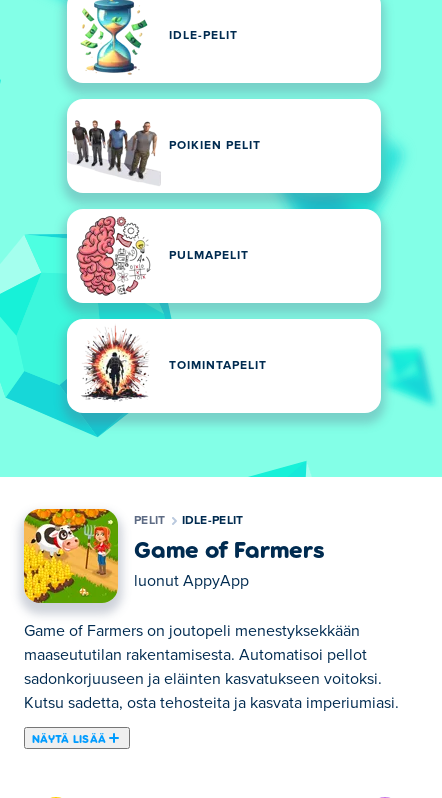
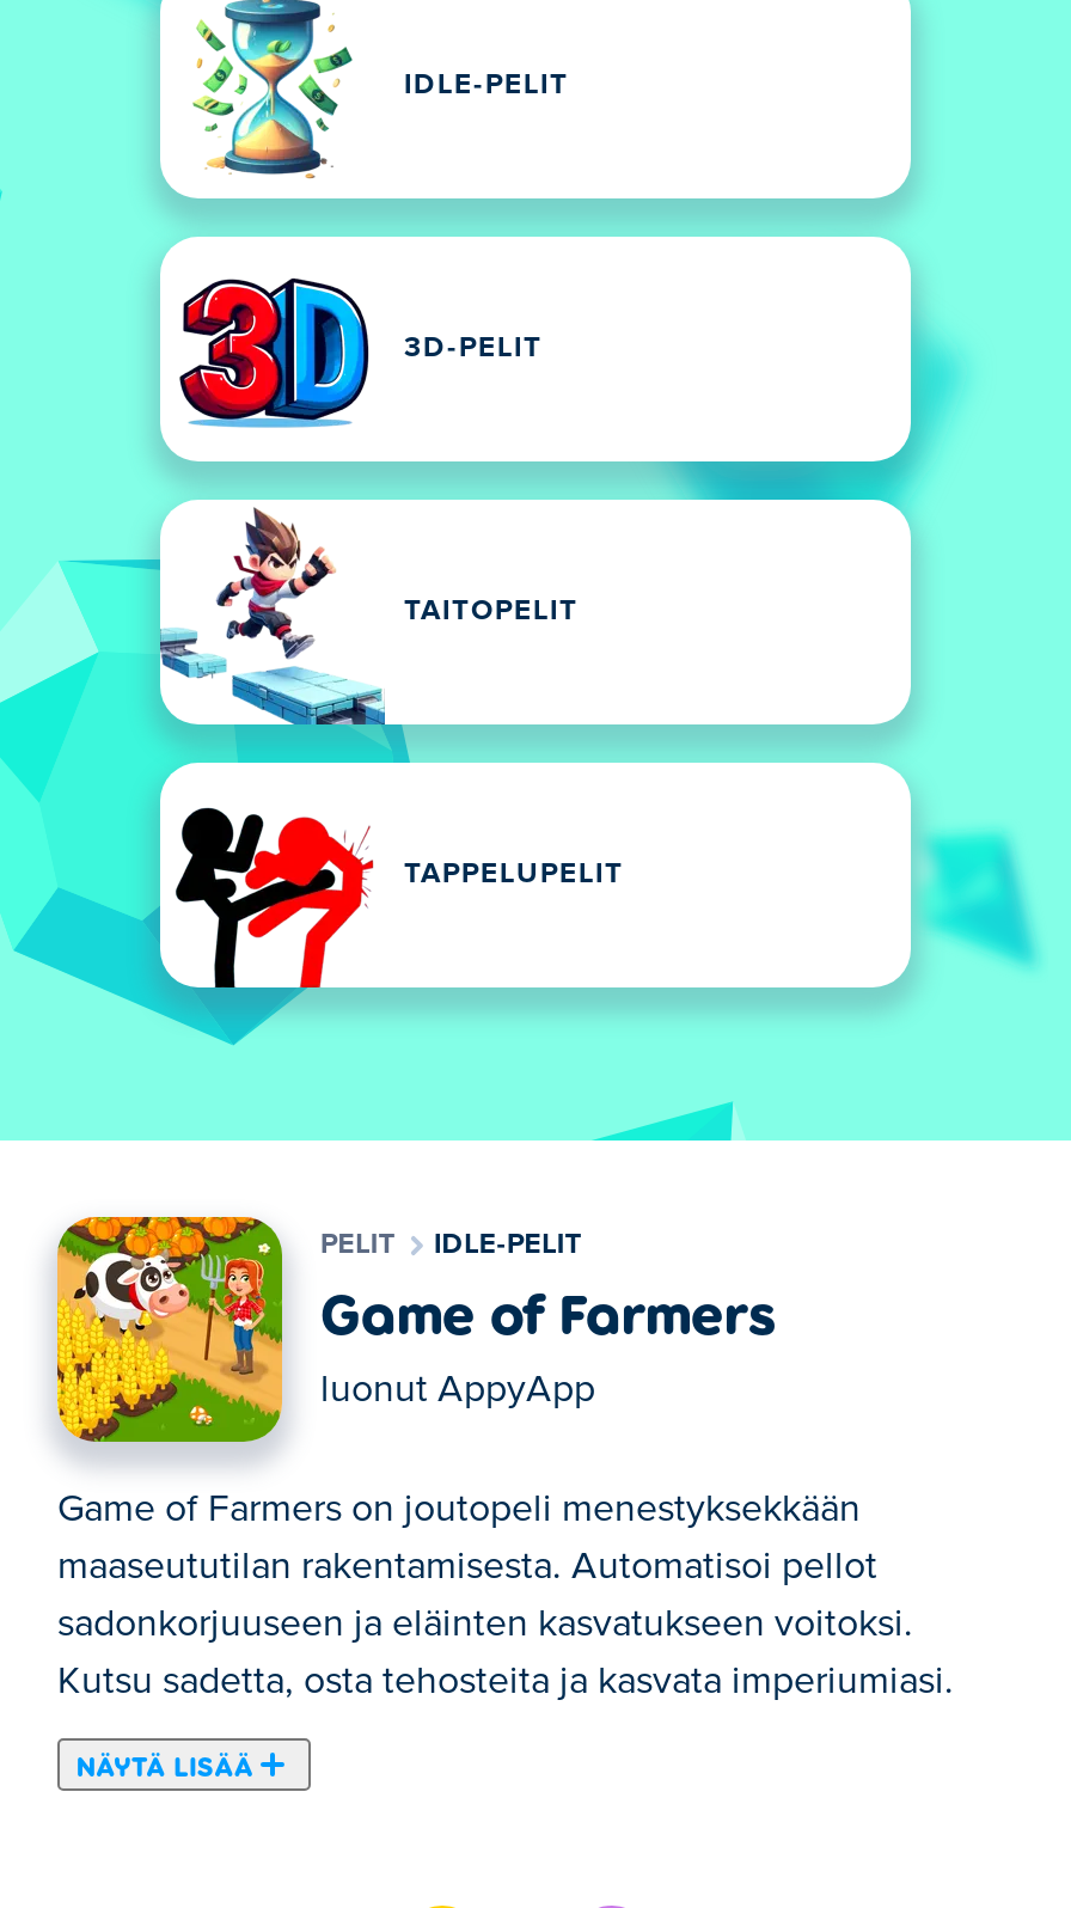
- [image]
- POIKIEN PELIT
+ [image]
+ 3D-PELIT

- [image]
- PULMAPELIT
+ [image]
+ TAITOPELIT

- [image]
- TOIMINTAPELIT
+ [image]
+ TAPPELUPELIT
